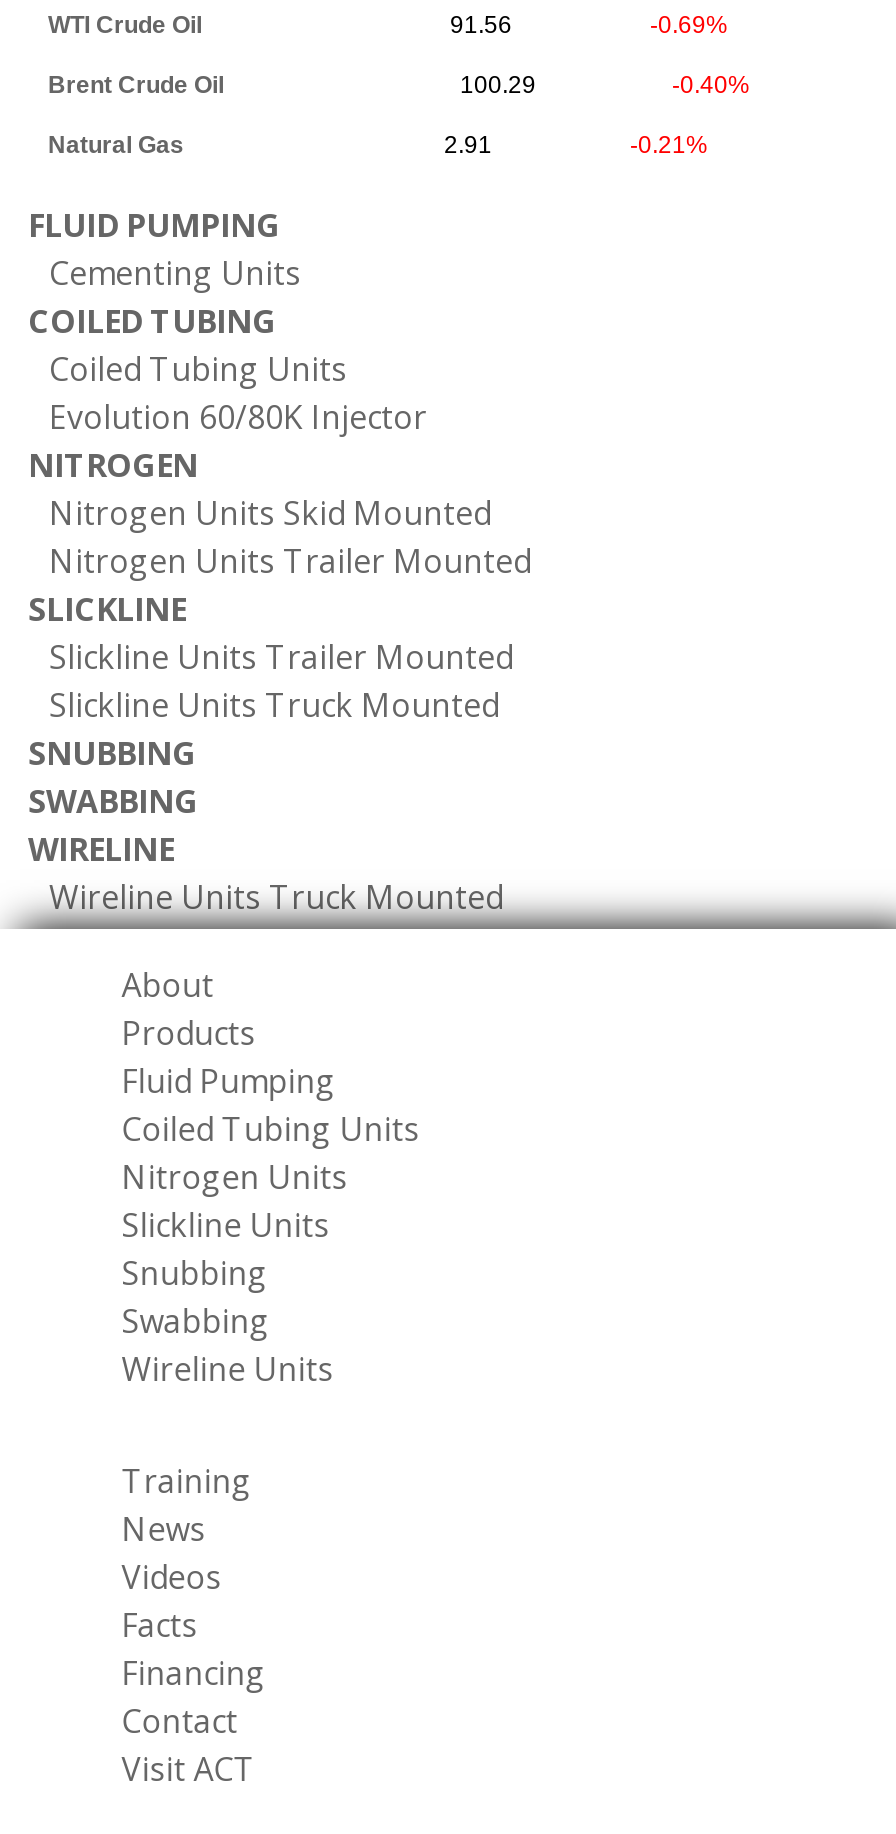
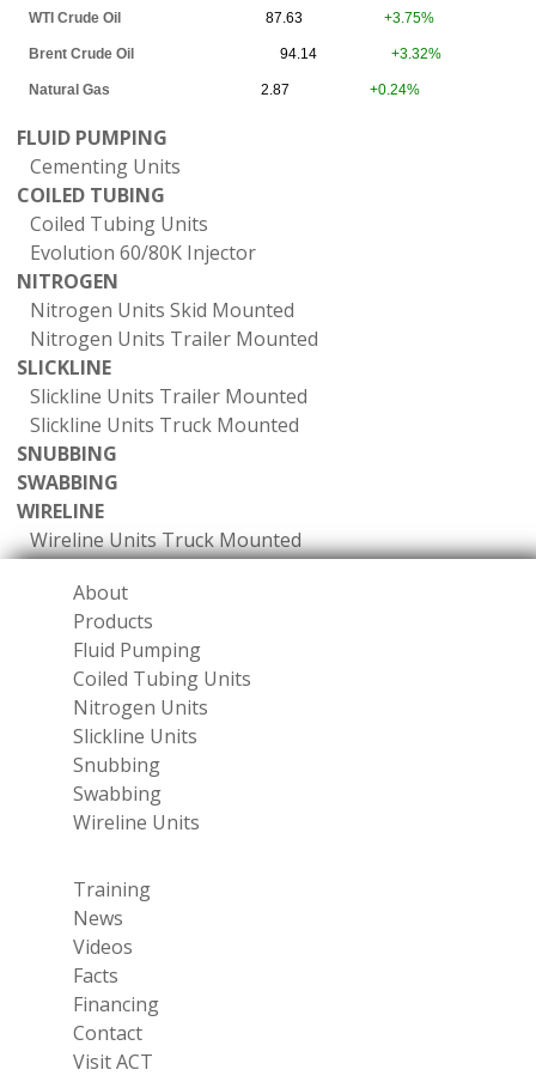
- 91.56
+ 87.63

- -0.69%
+ +3.75%

- 100.29
+ 94.14

- -0.40%
+ +3.32%

- 2.91
+ 2.87

- -0.21%
+ +0.24%
